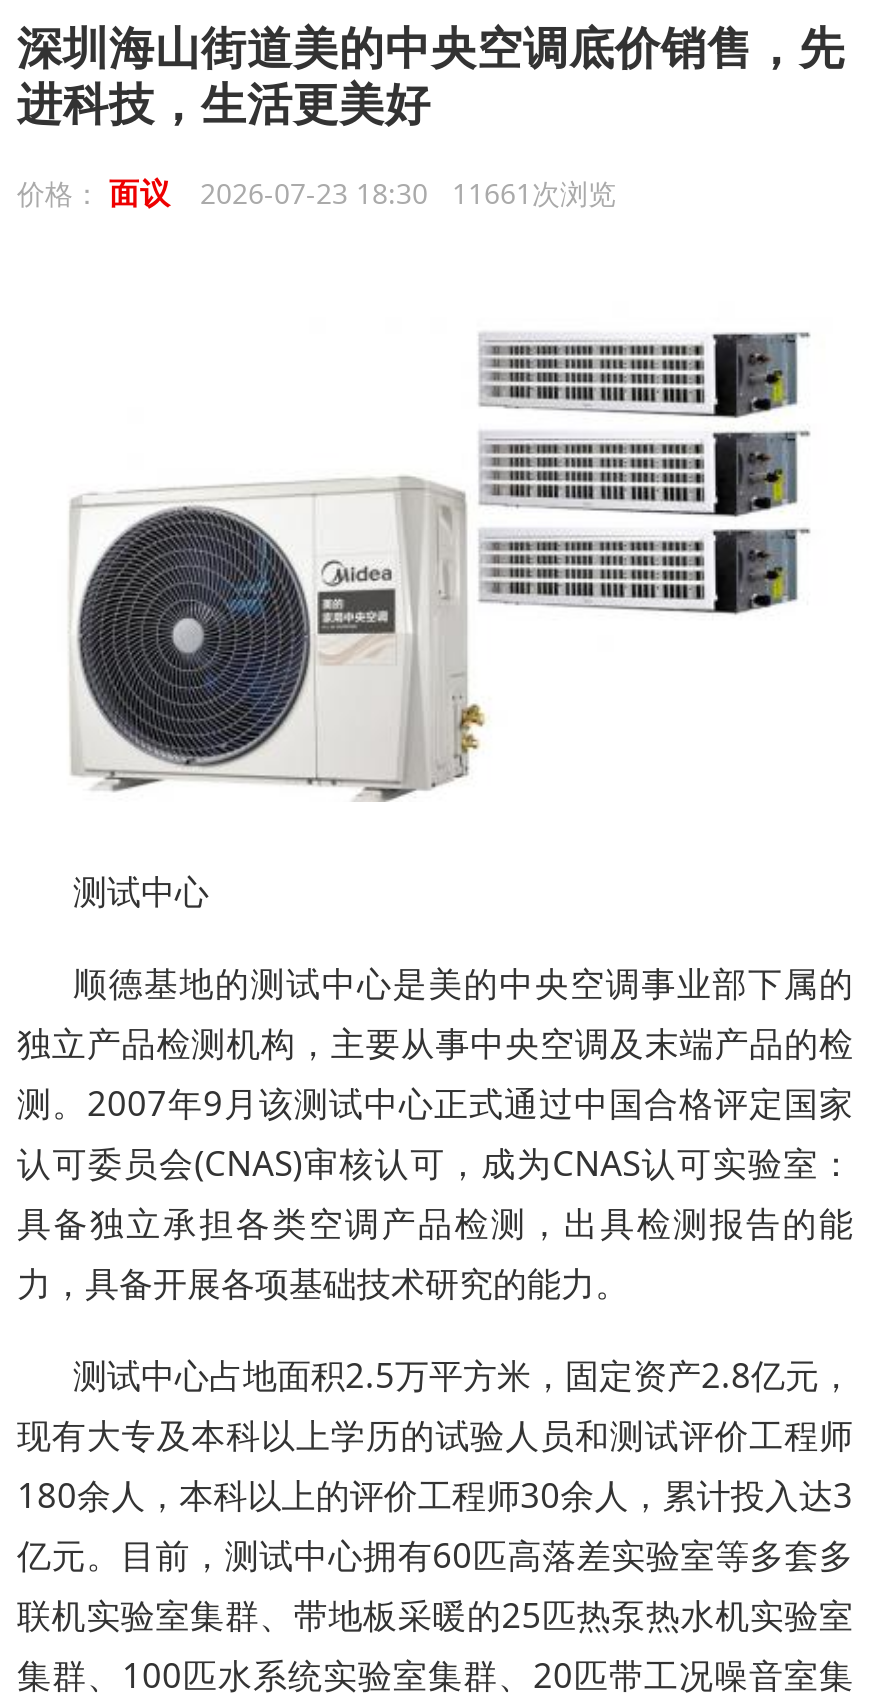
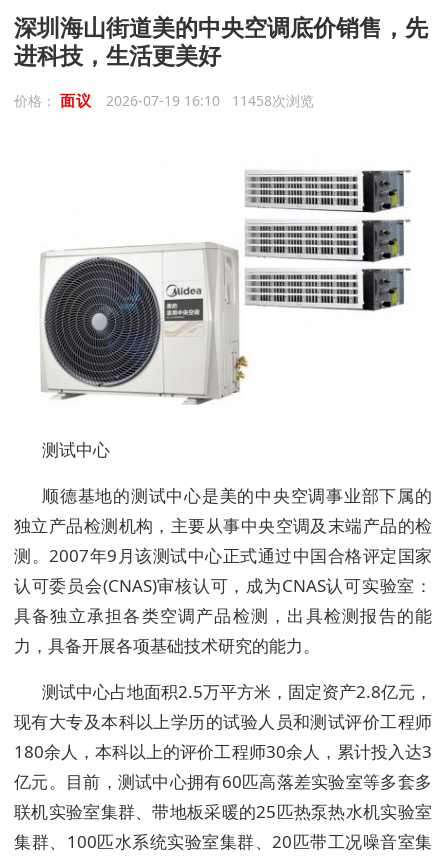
- 价格：面议 2026-07-23 18:30 11661次浏览
+ 价格：面议 2026-07-19 16:10 11458次浏览
